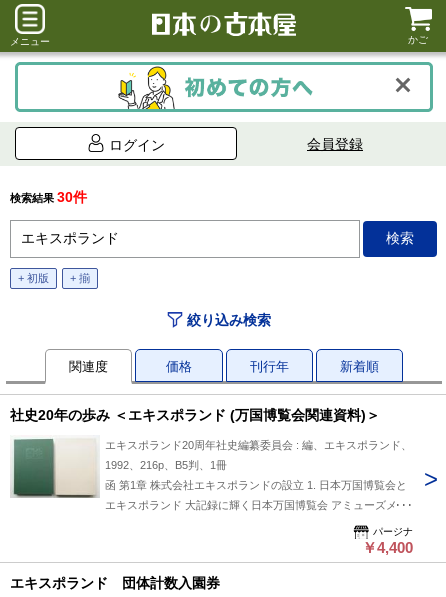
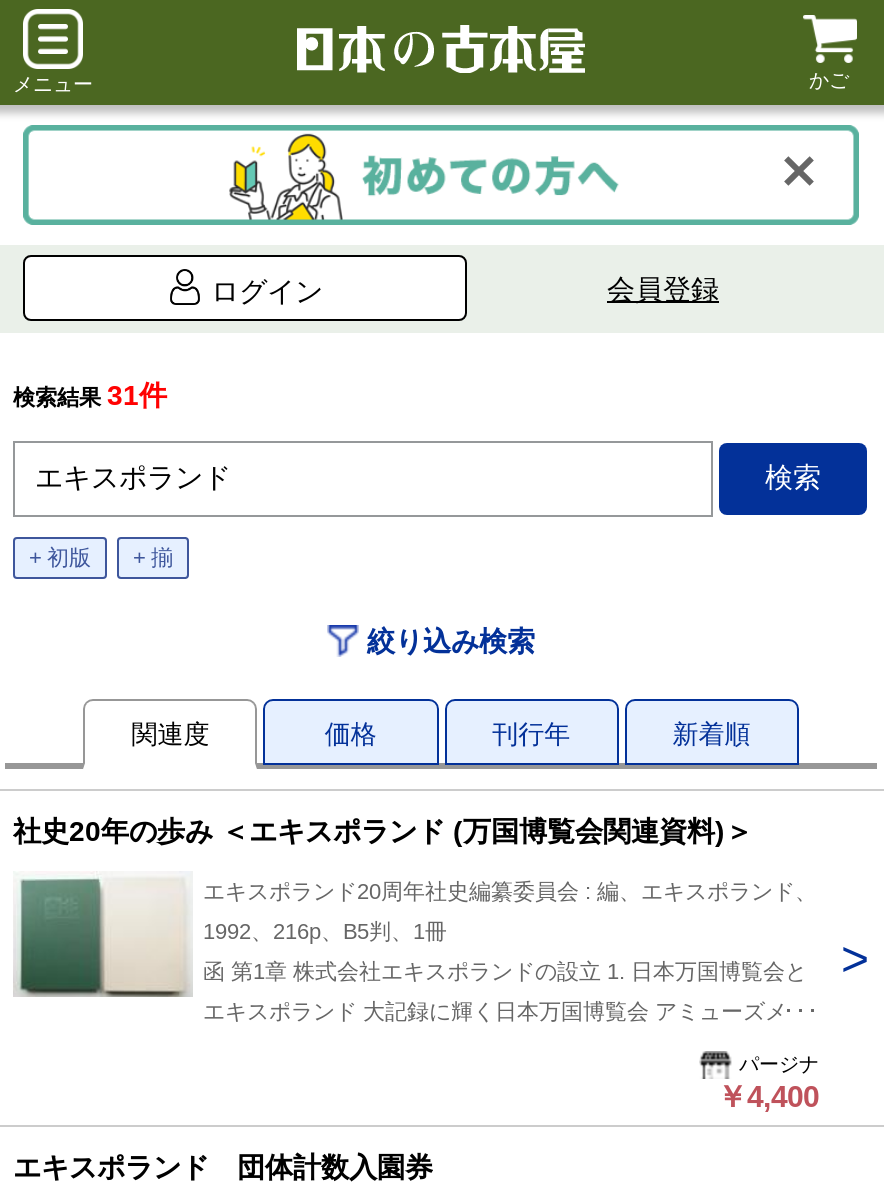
- 検索結果30件
+ 検索結果31件
